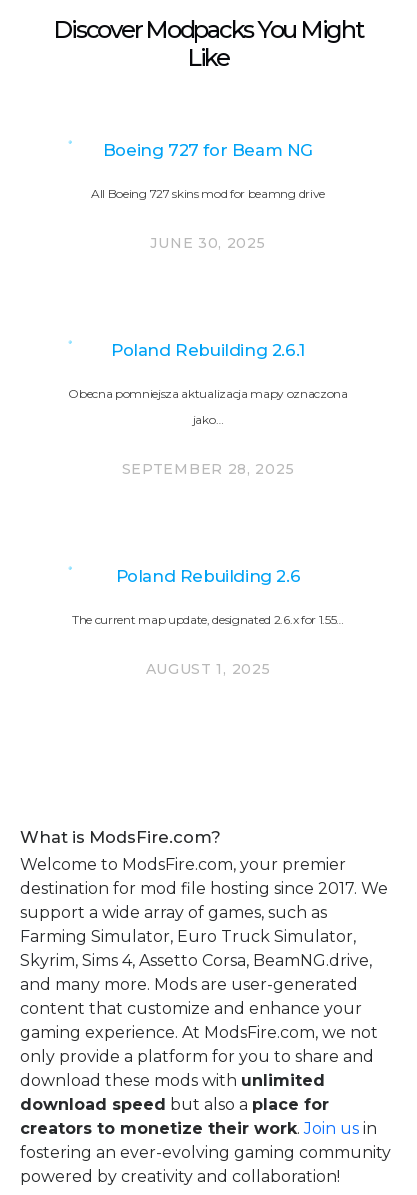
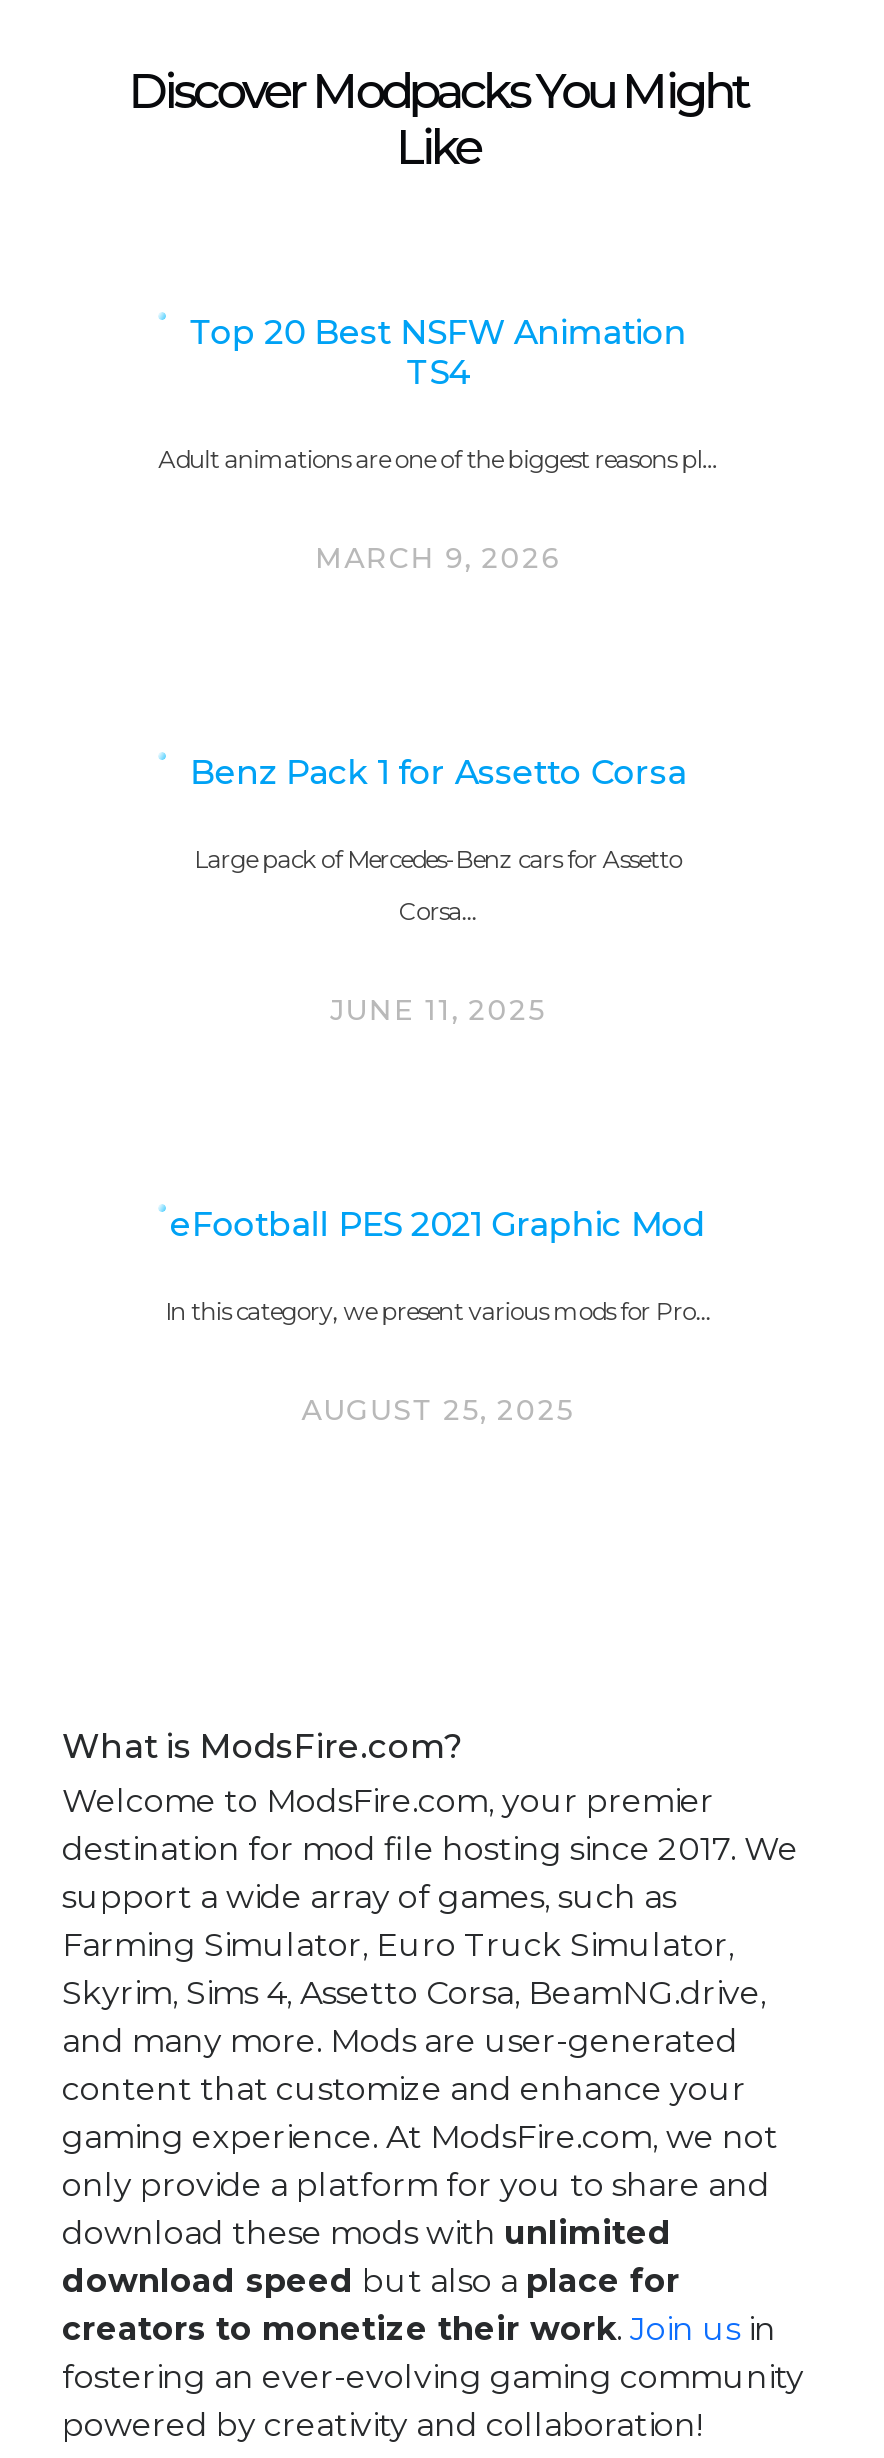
- Boeing 727 for Beam NG
+ Top 20 Best NSFW Animation
+ TS4

- All Boeing 727 skins mod for beamng drive
+ Adult animations are one of the biggest reasons pl…

- JUNE 30, 2025
+ MARCH 9, 2026

- Poland Rebuilding 2.6.1
+ Benz Pack 1 for Assetto Corsa

- Obecna pomniejsza aktualizacja mapy oznaczona
+ Large pack of Mercedes-Benz cars for Assetto

- jako…
+ Corsa…

- SEPTEMBER 28, 2025
+ JUNE 11, 2025

- Poland Rebuilding 2.6
+ eFootball PES 2021 Graphic Mod

- The current map update, designated 2.6.x for 1.55…
+ In this category, we present various mods for Pro…

- AUGUST 1, 2025
+ AUGUST 25, 2025
